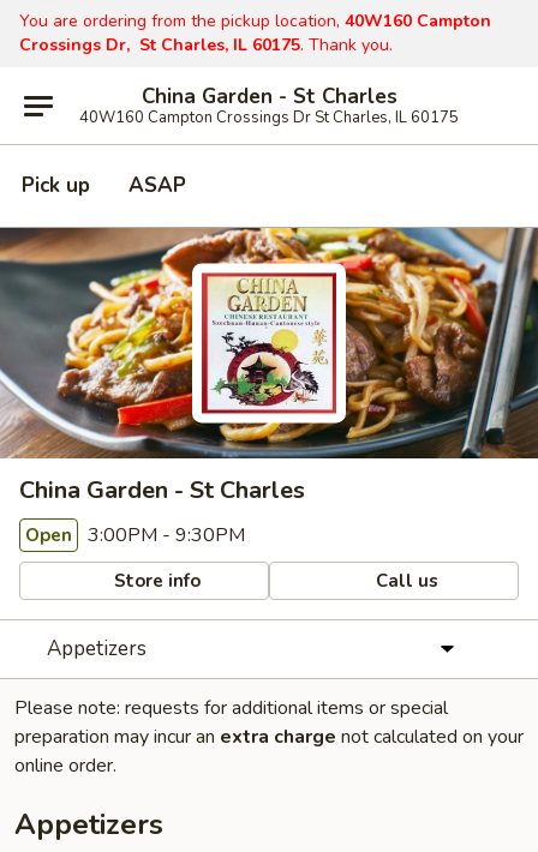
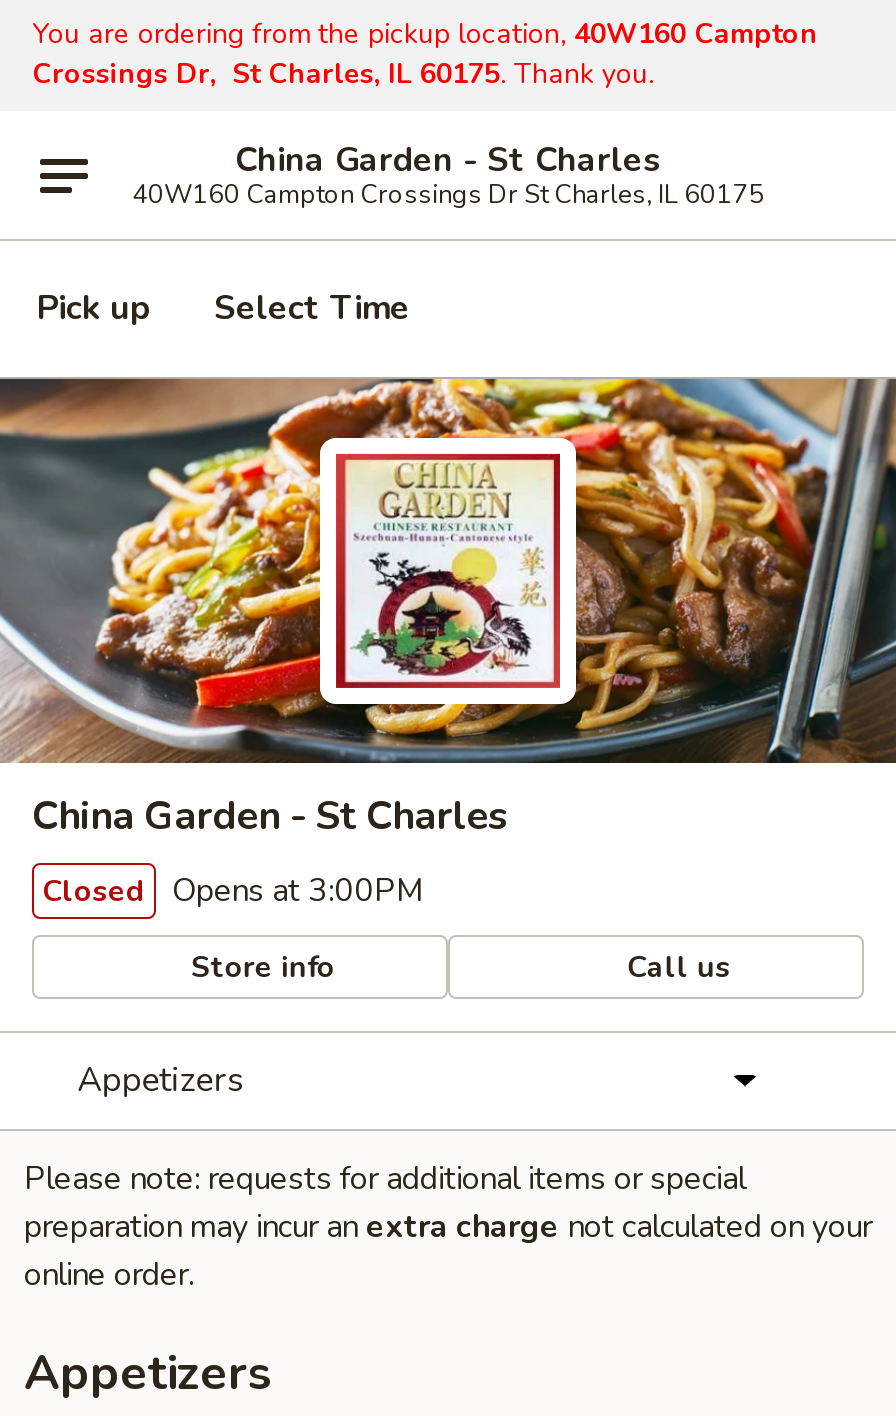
- ASAP
+ Select Time

- Open 3:00PM - 9:30PM
+ Closed Opens at 3:00PM
